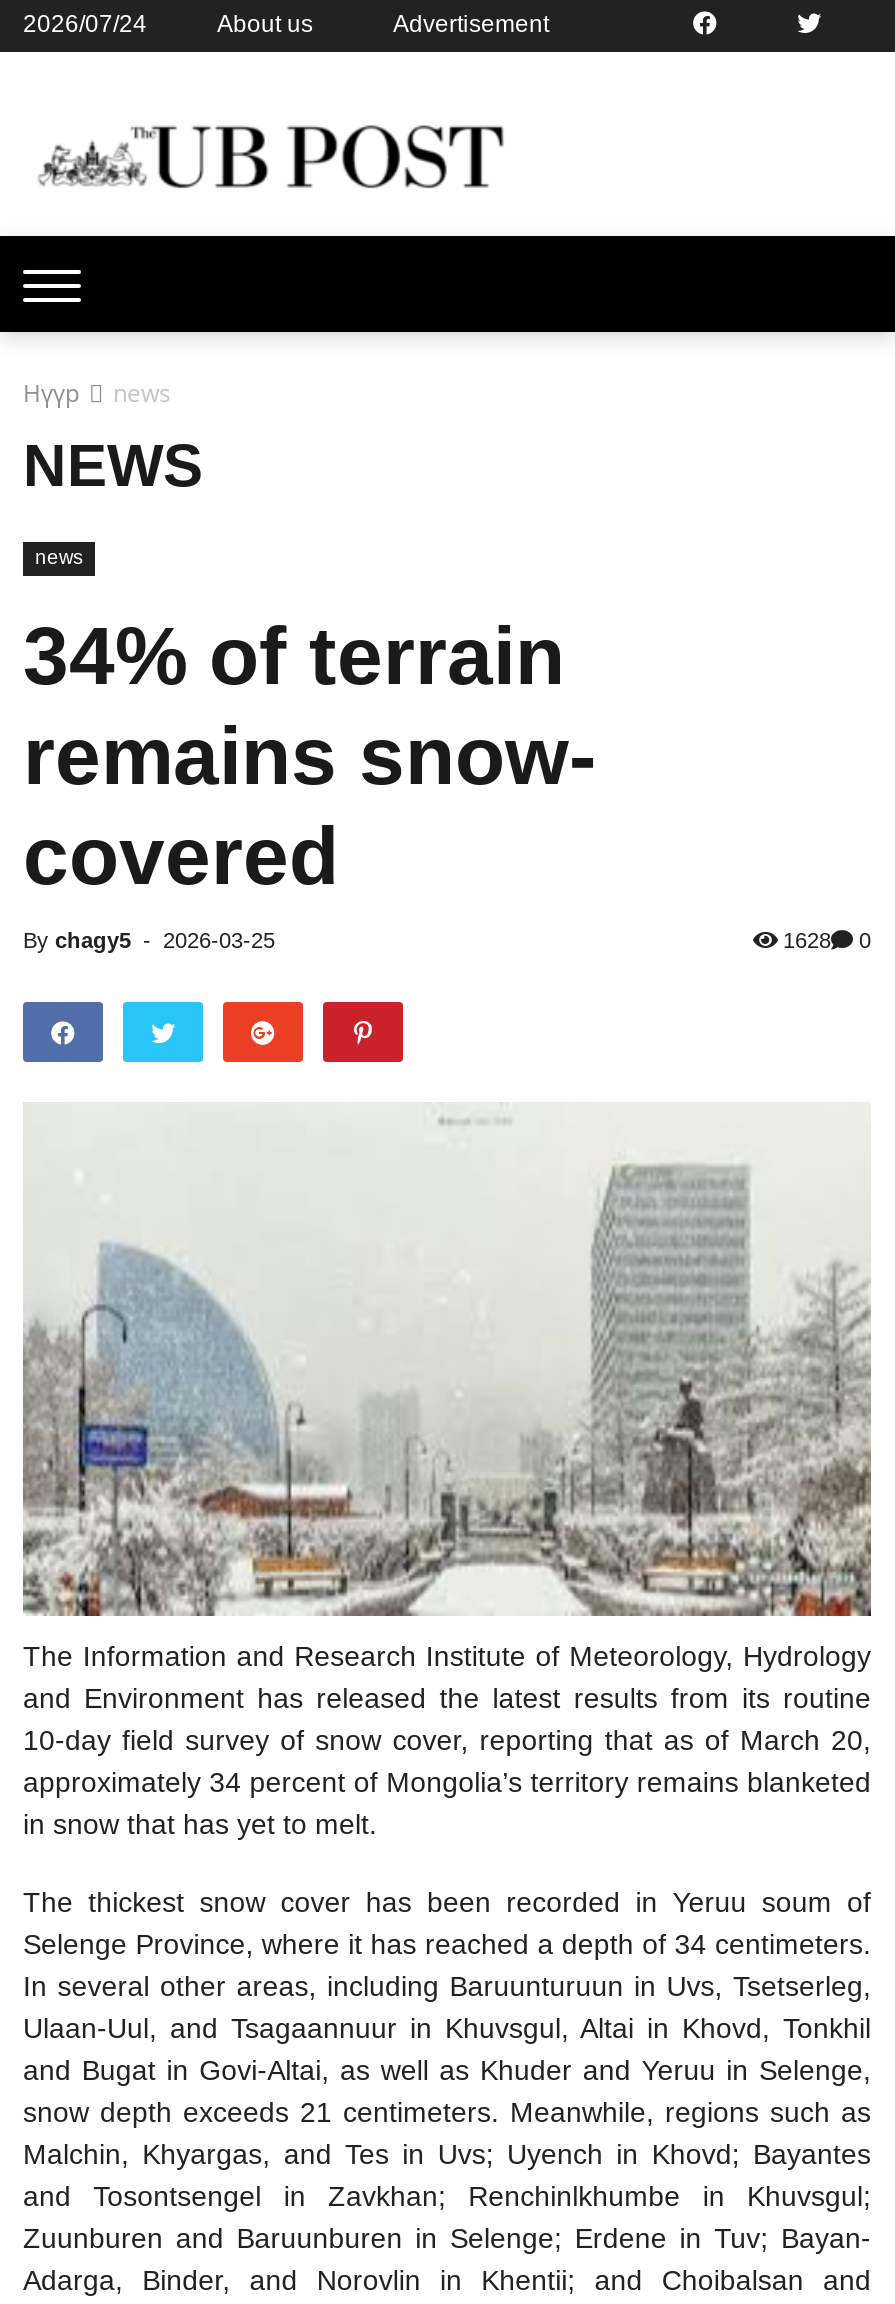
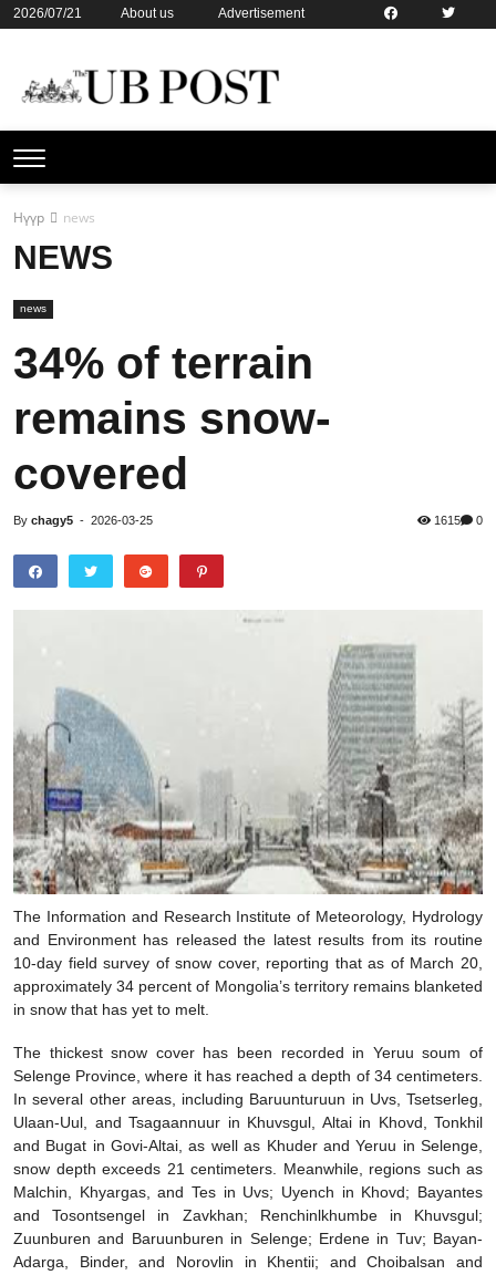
- 2026/07/24
+ 2026/07/21

- 1628 0
+ 1615 0
